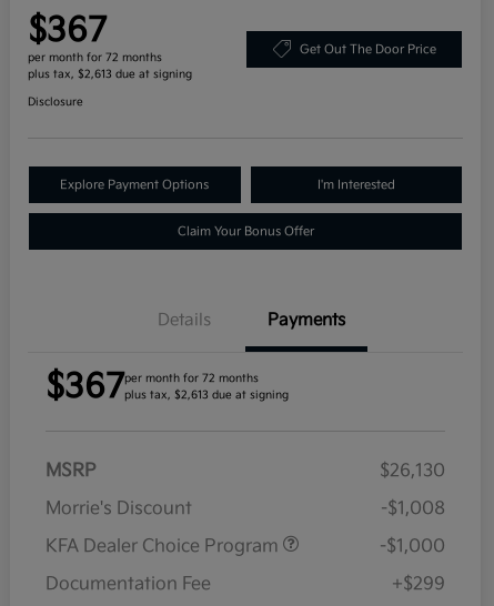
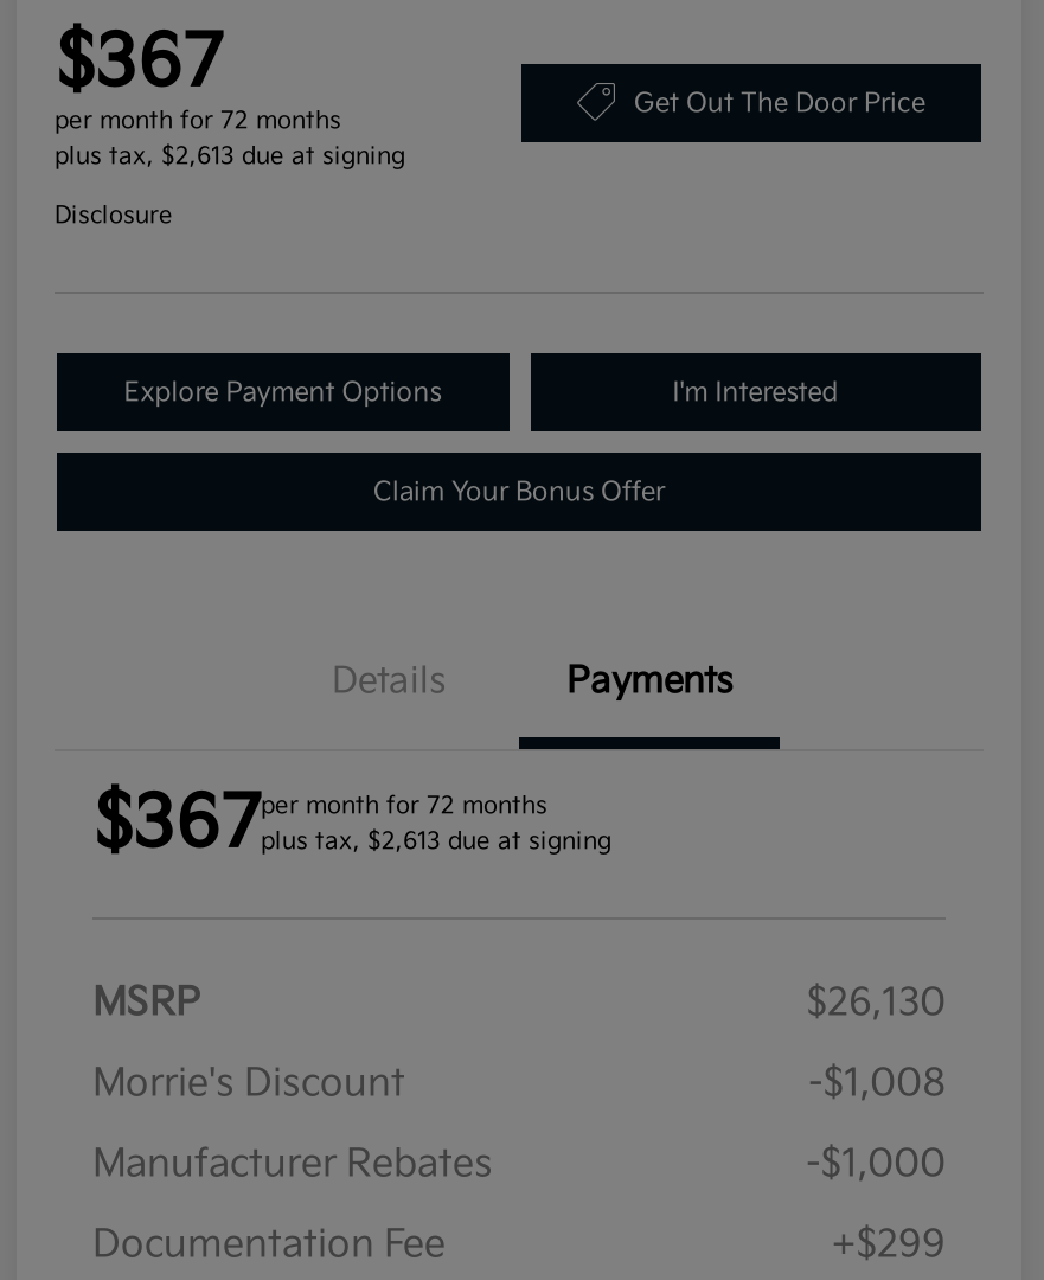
- KFA Dealer Choice Program
+ Manufacturer Rebates
